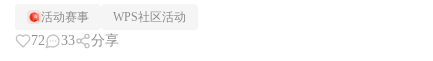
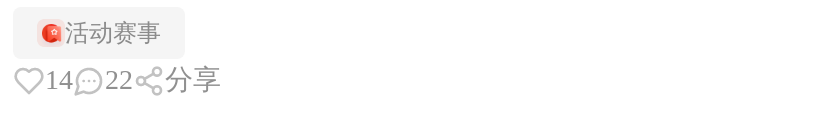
- WPS社区活动
- 72
- 33
+ 14
+ 22
